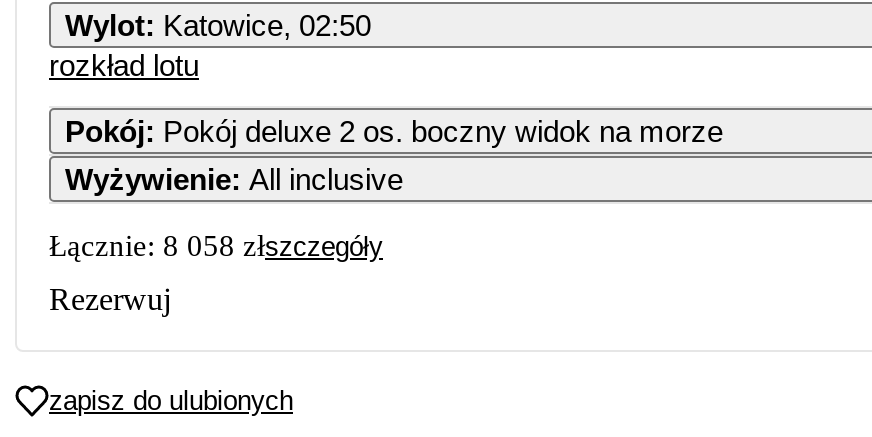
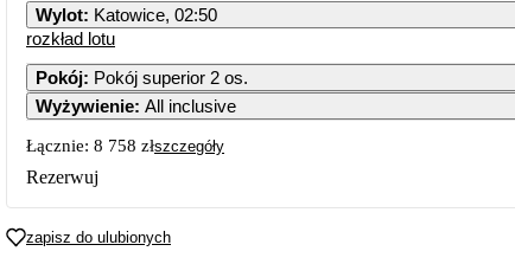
- Pokój: Pokój deluxe 2 os. boczny widok na morze
+ Pokój: Pokój superior 2 os.

- Łącznie: 8 058 złszczegóły
+ Łącznie: 8 758 złszczegóły
